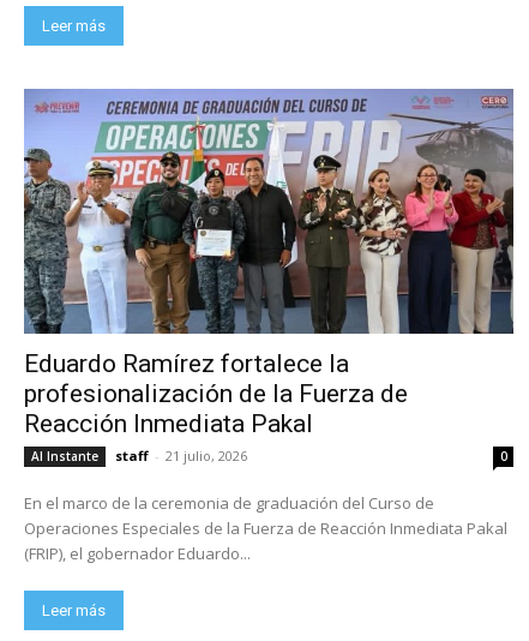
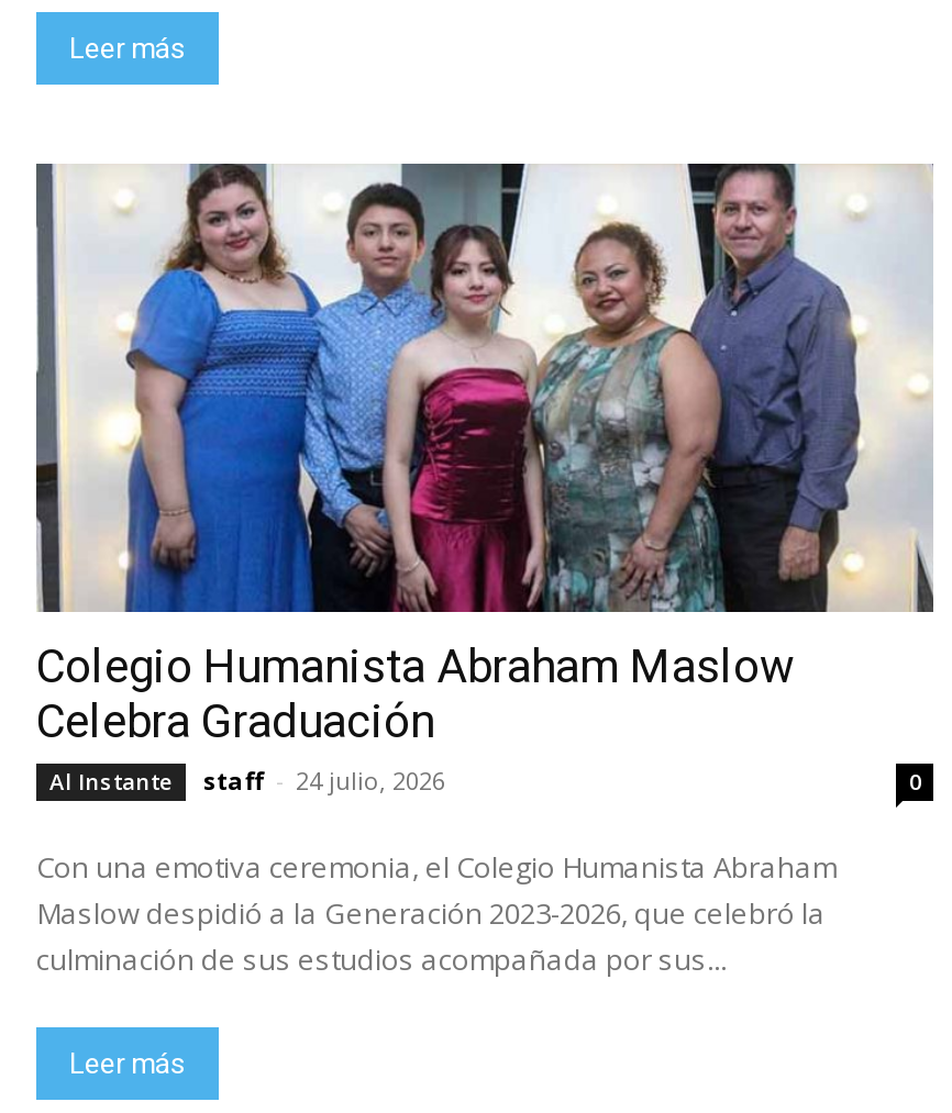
- [image]
- Eduardo Ramírez fortalece la
- profesionalización de la Fuerza de
- Reacción Inmediata Pakal
+ [image]
+ Colegio Humanista Abraham Maslow
+ Celebra Graduación

- Al Instante staff - 21 julio, 2026
+ Al Instante staff - 24 julio, 2026

- En el marco de la ceremonia de graduación del Curso de
- Operaciones Especiales de la Fuerza de Reacción Inmediata Pakal
- (FRIP), el gobernador Eduardo...
+ Con una emotiva ceremonia, el Colegio Humanista Abraham
+ Maslow despidió a la Generación 2023-2026, que celebró la
+ culminación de sus estudios acompañada por sus...
